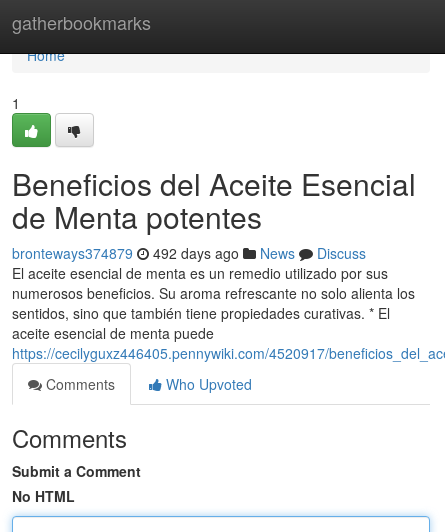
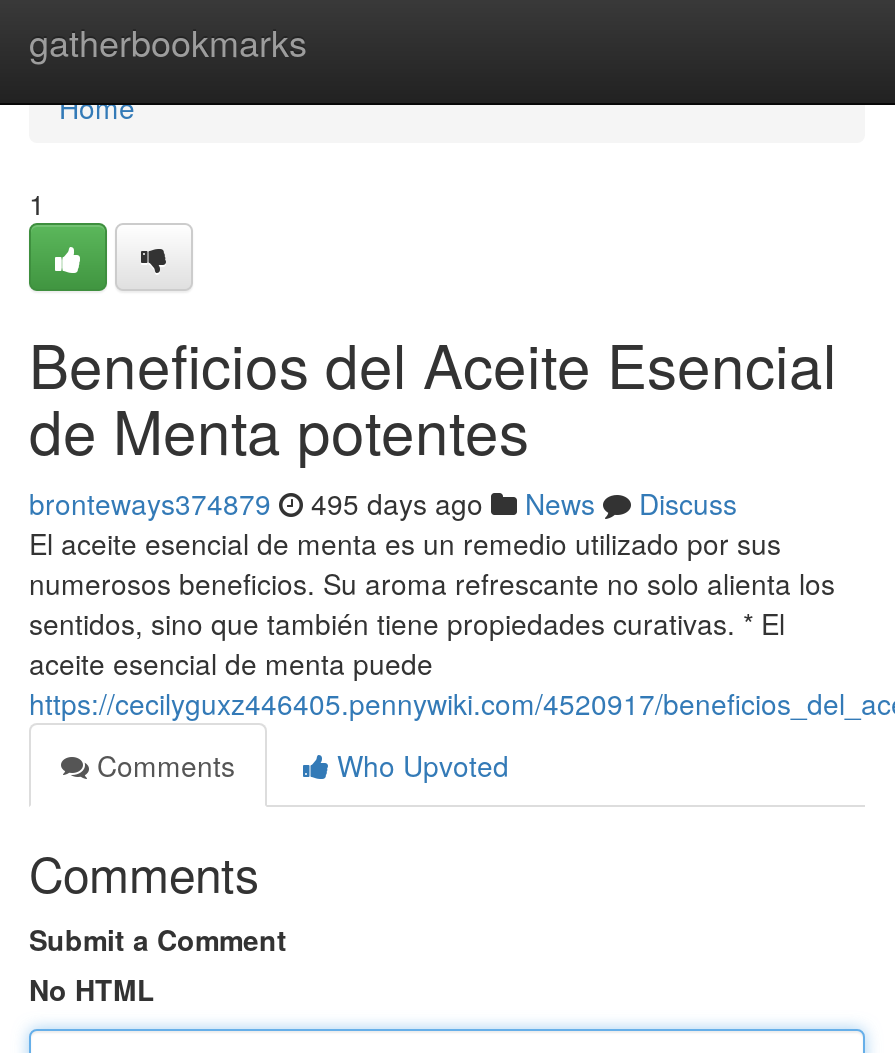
- bronteways374879 492 days ago News Discuss
+ bronteways374879 495 days ago News Discuss
